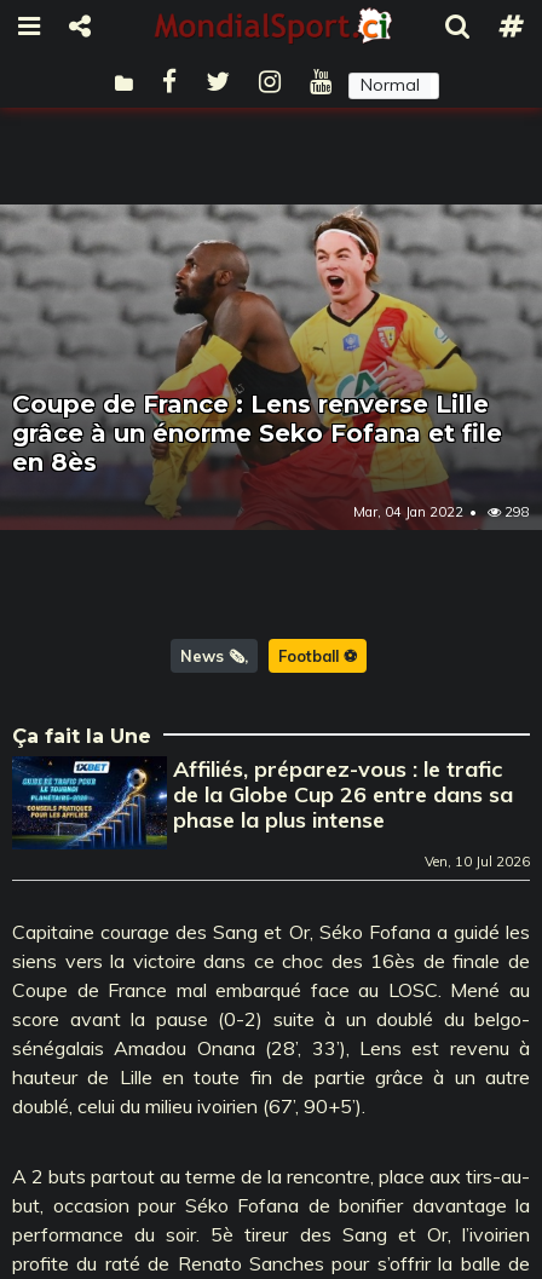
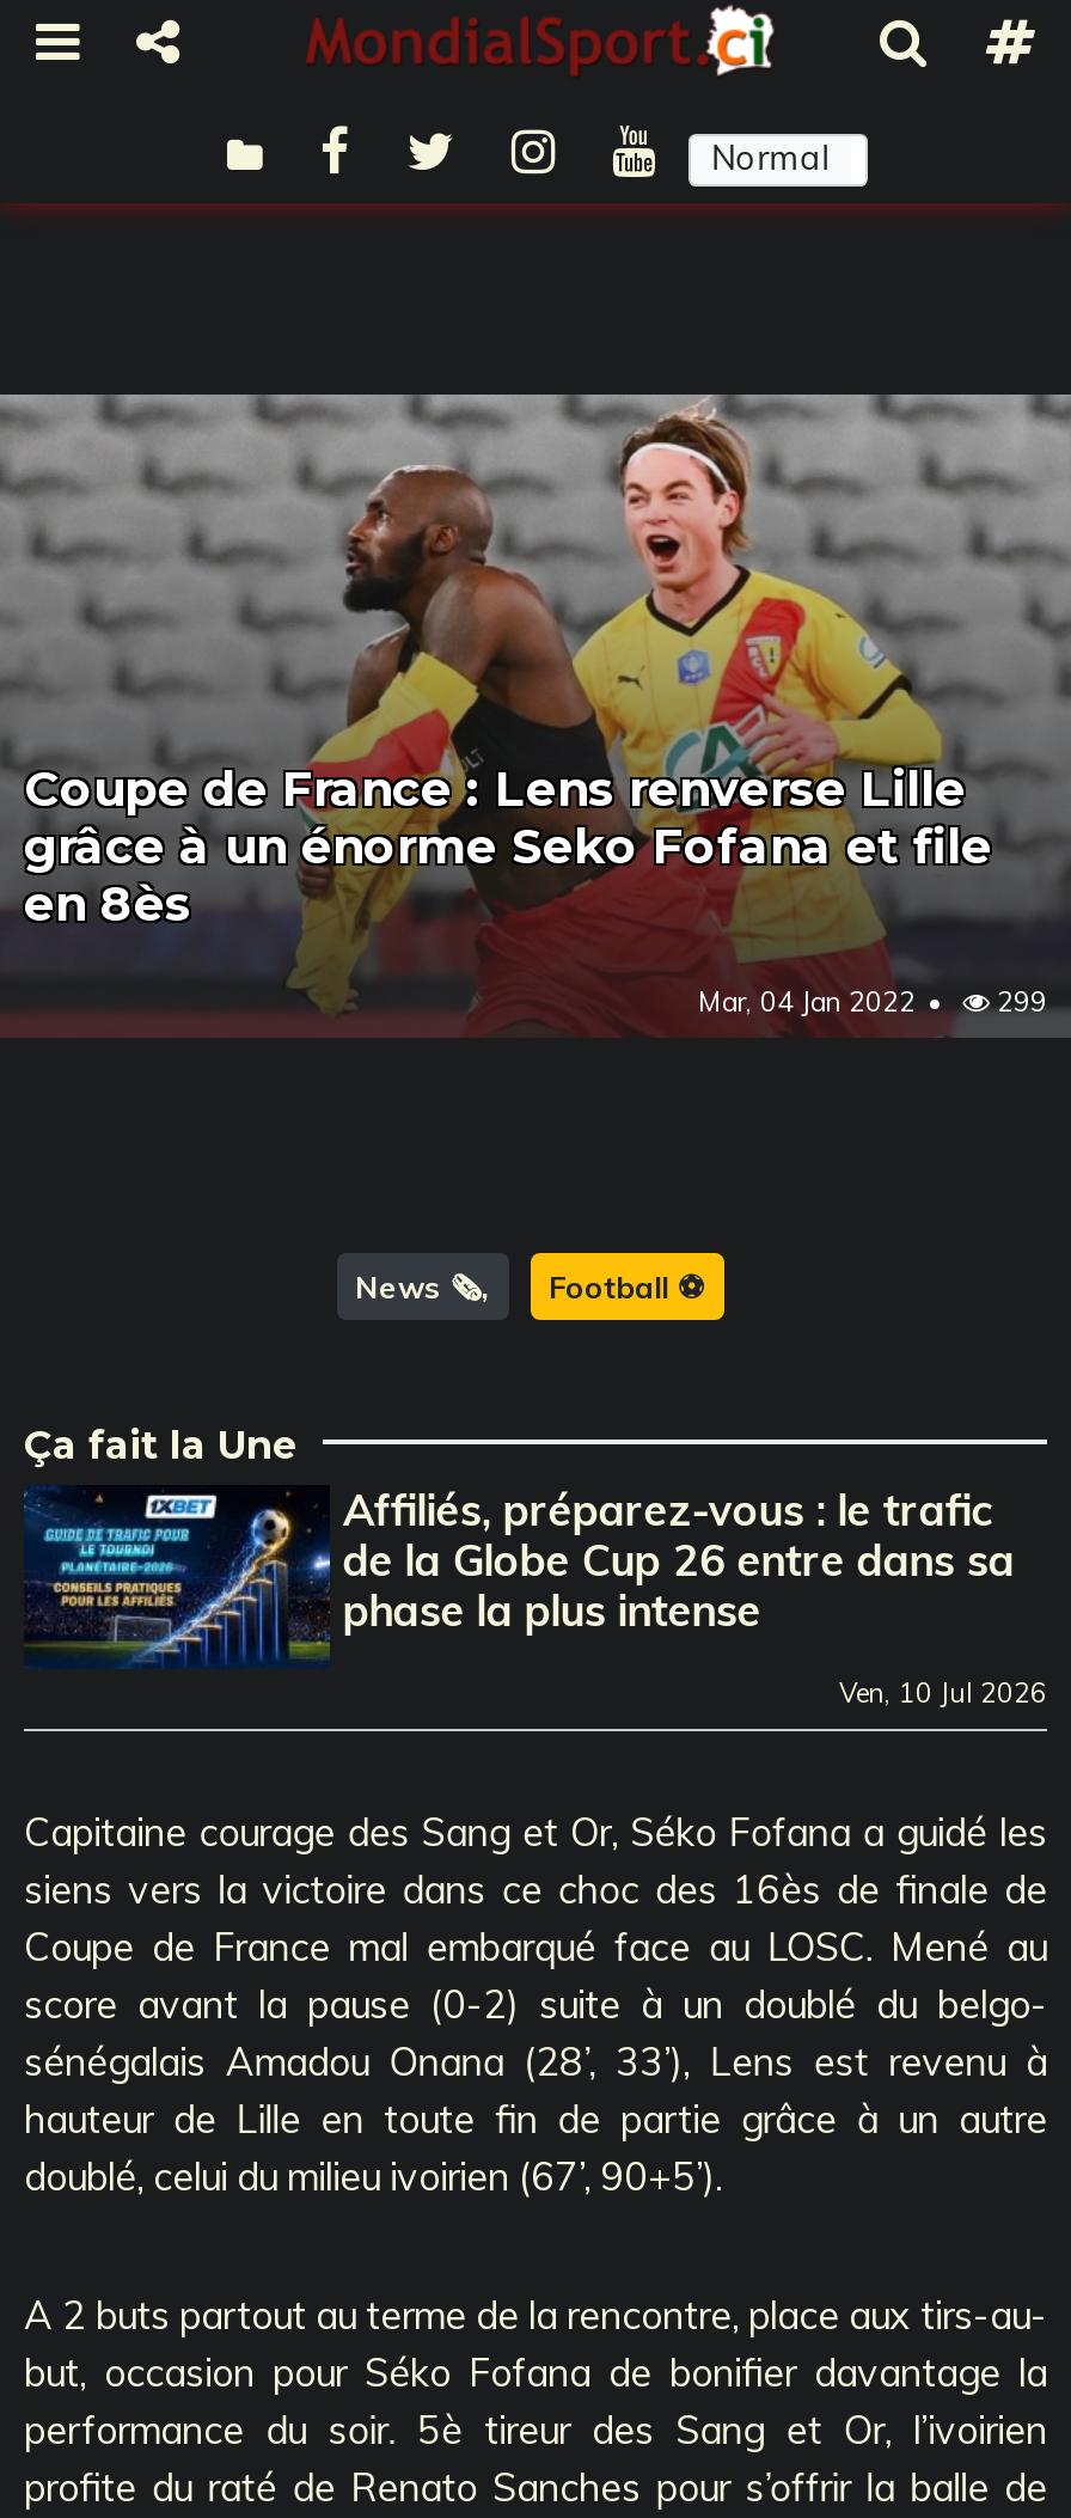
- 298
+ 299
